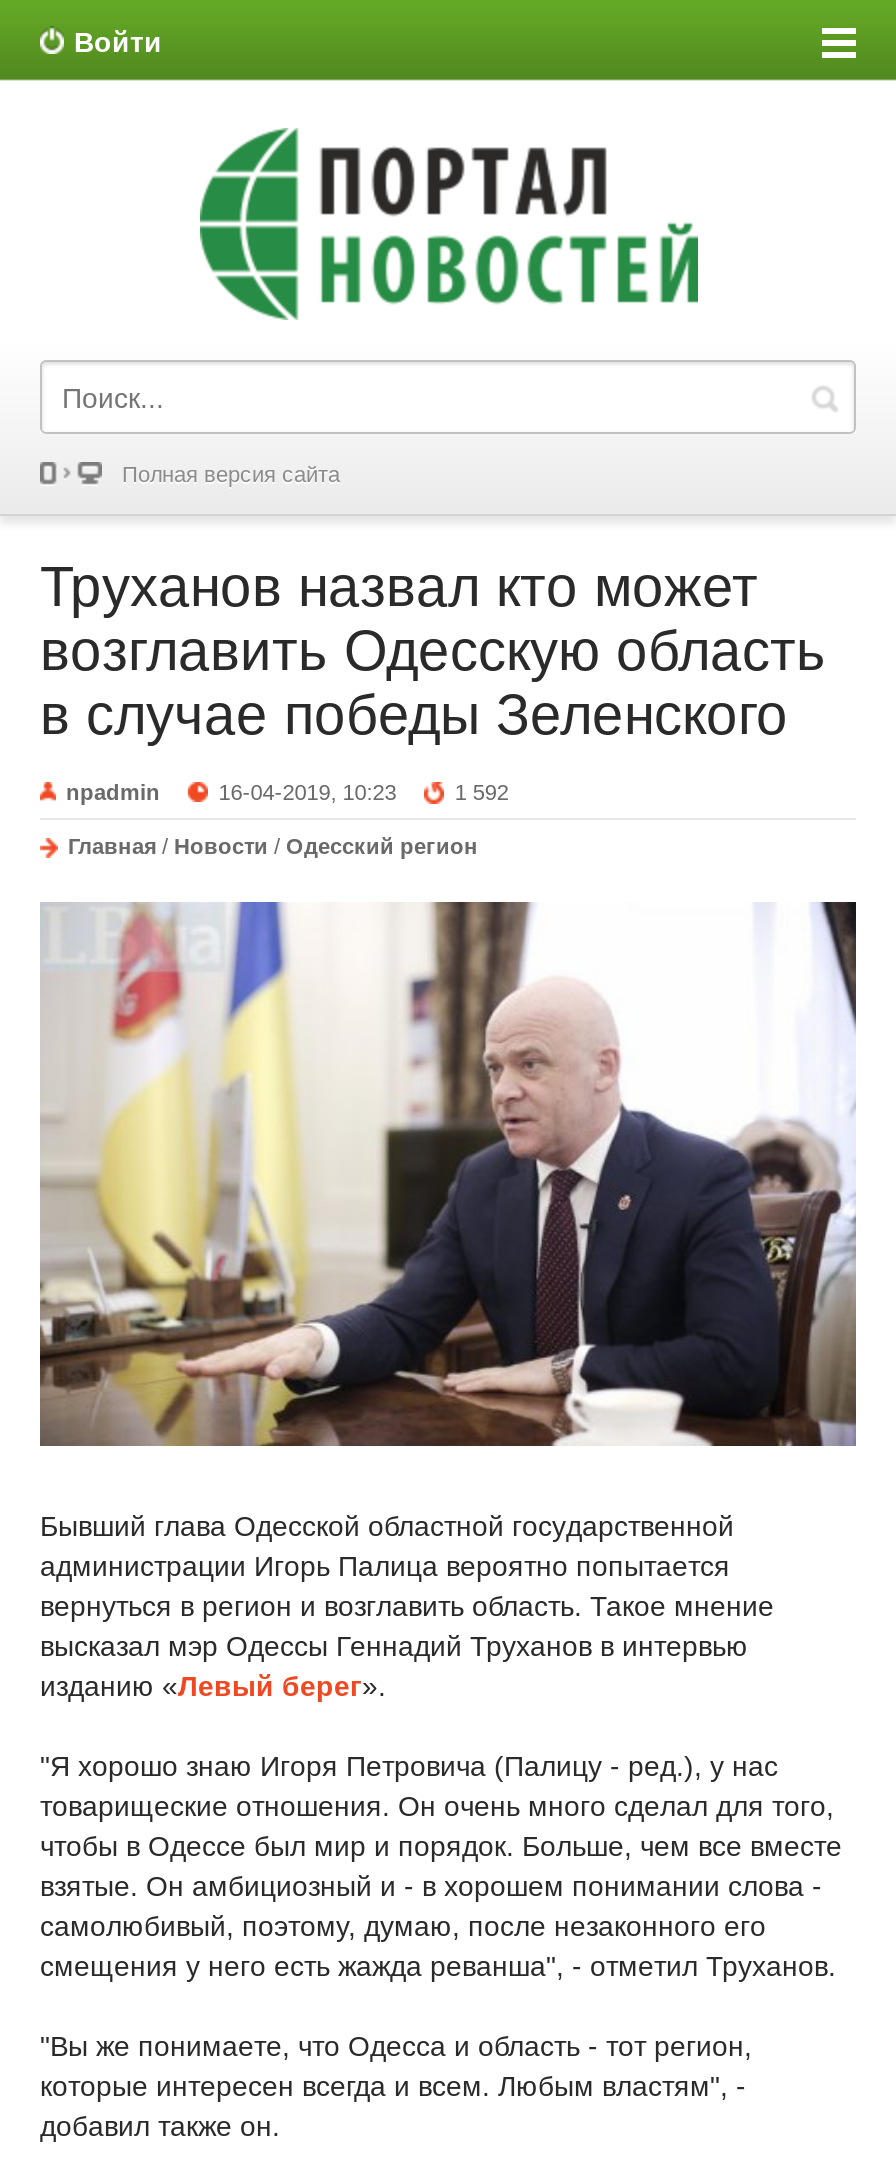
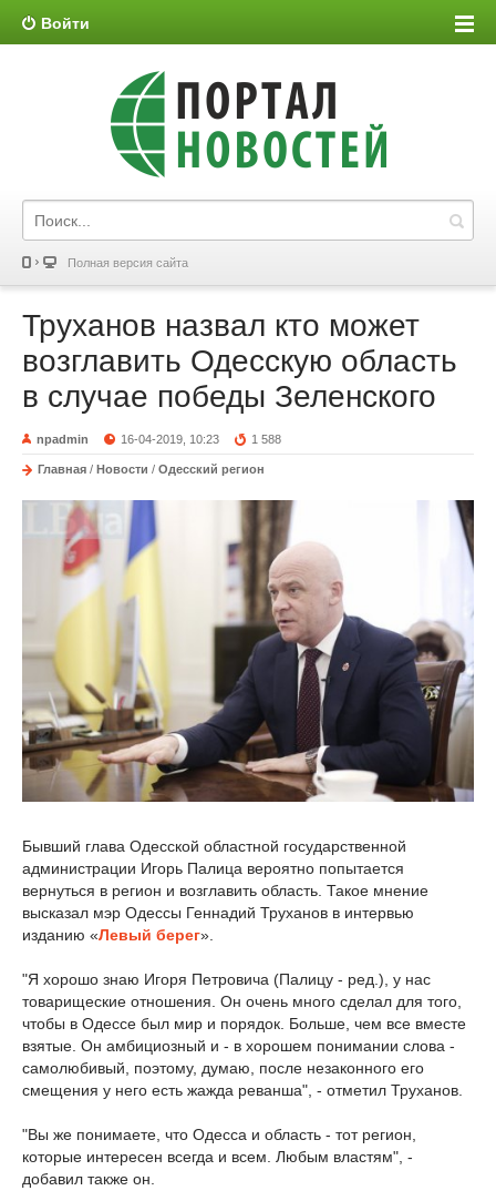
- 1 592
+ 1 588
